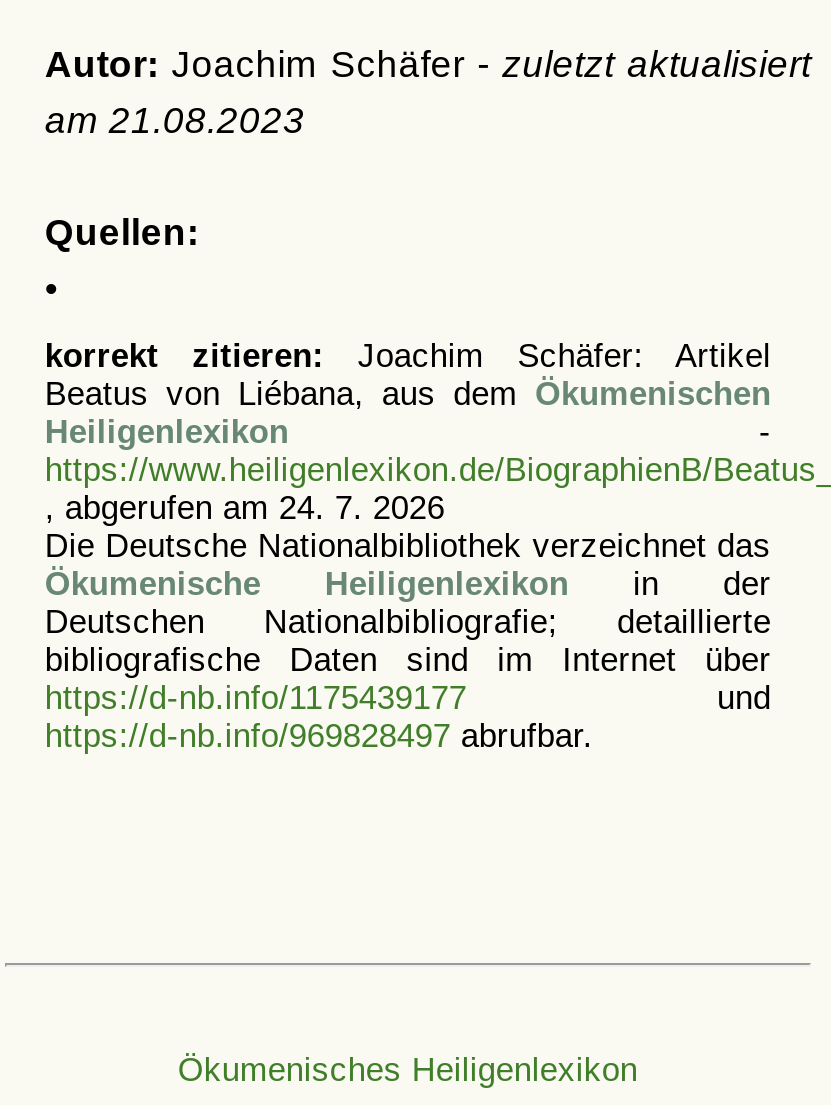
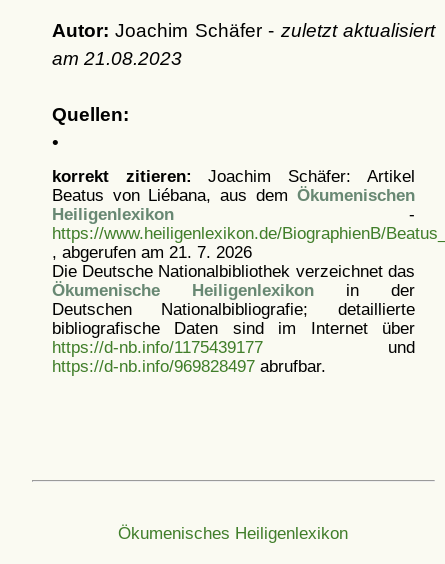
- , abgerufen am 24. 7. 2026
+ , abgerufen am 21. 7. 2026
